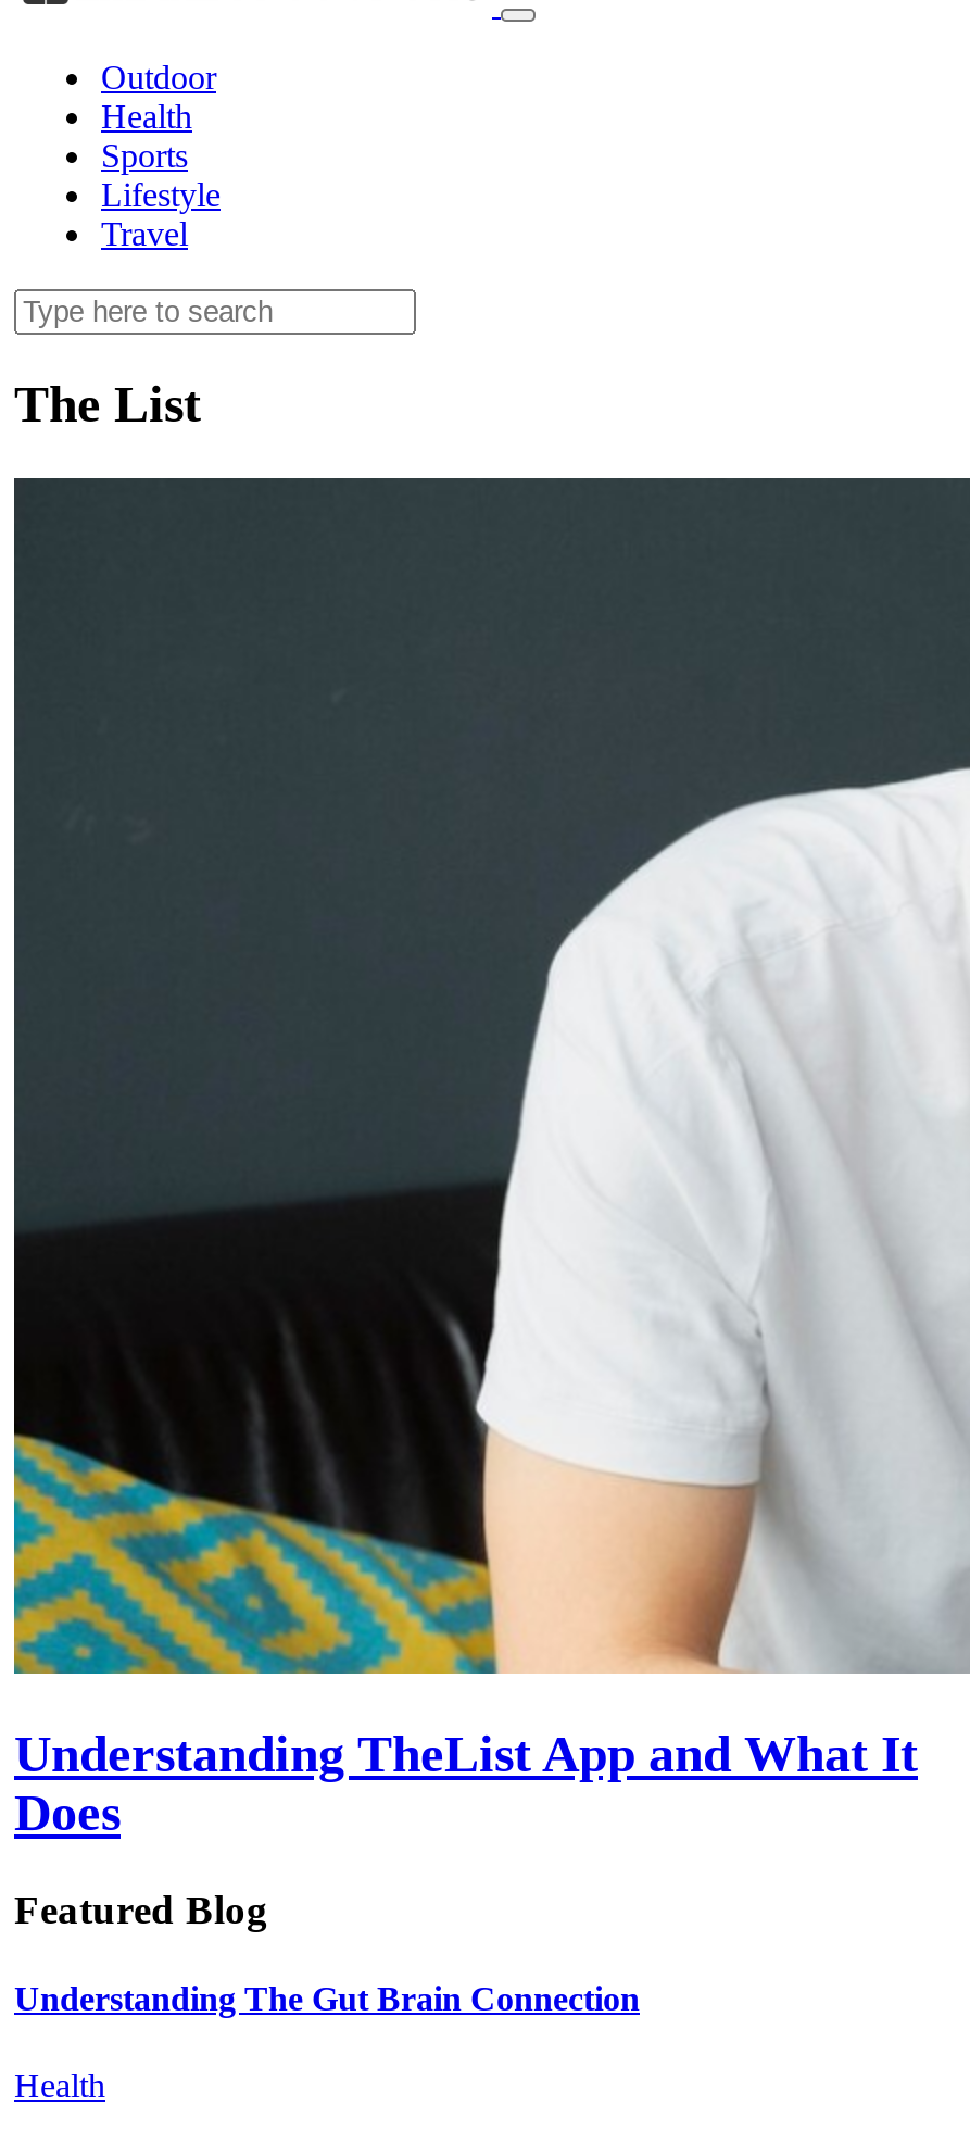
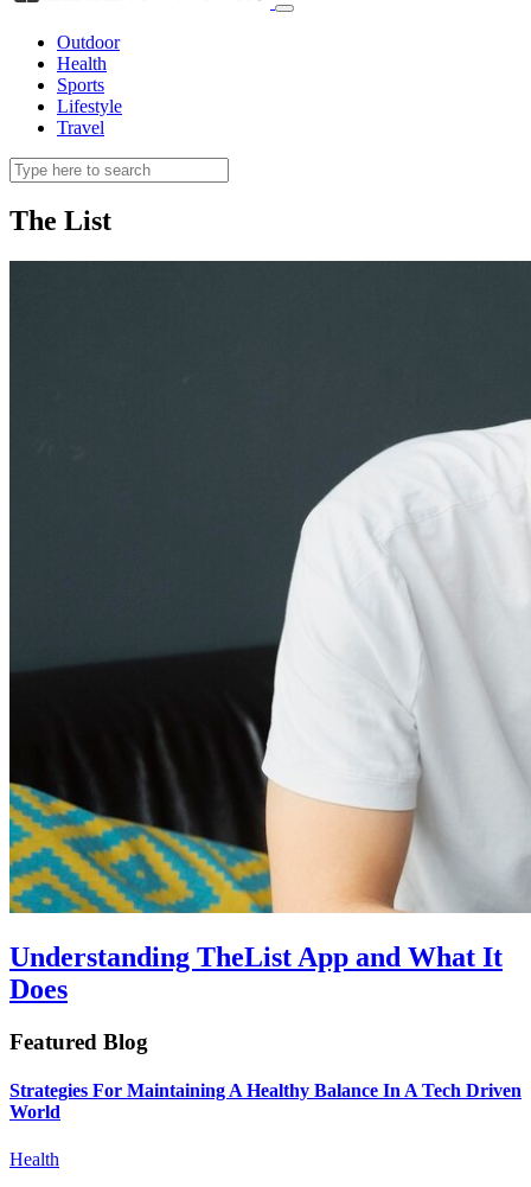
- Understanding The Gut Brain Connection
+ Strategies For Maintaining A Healthy Balance In A Tech Driven
+ World
